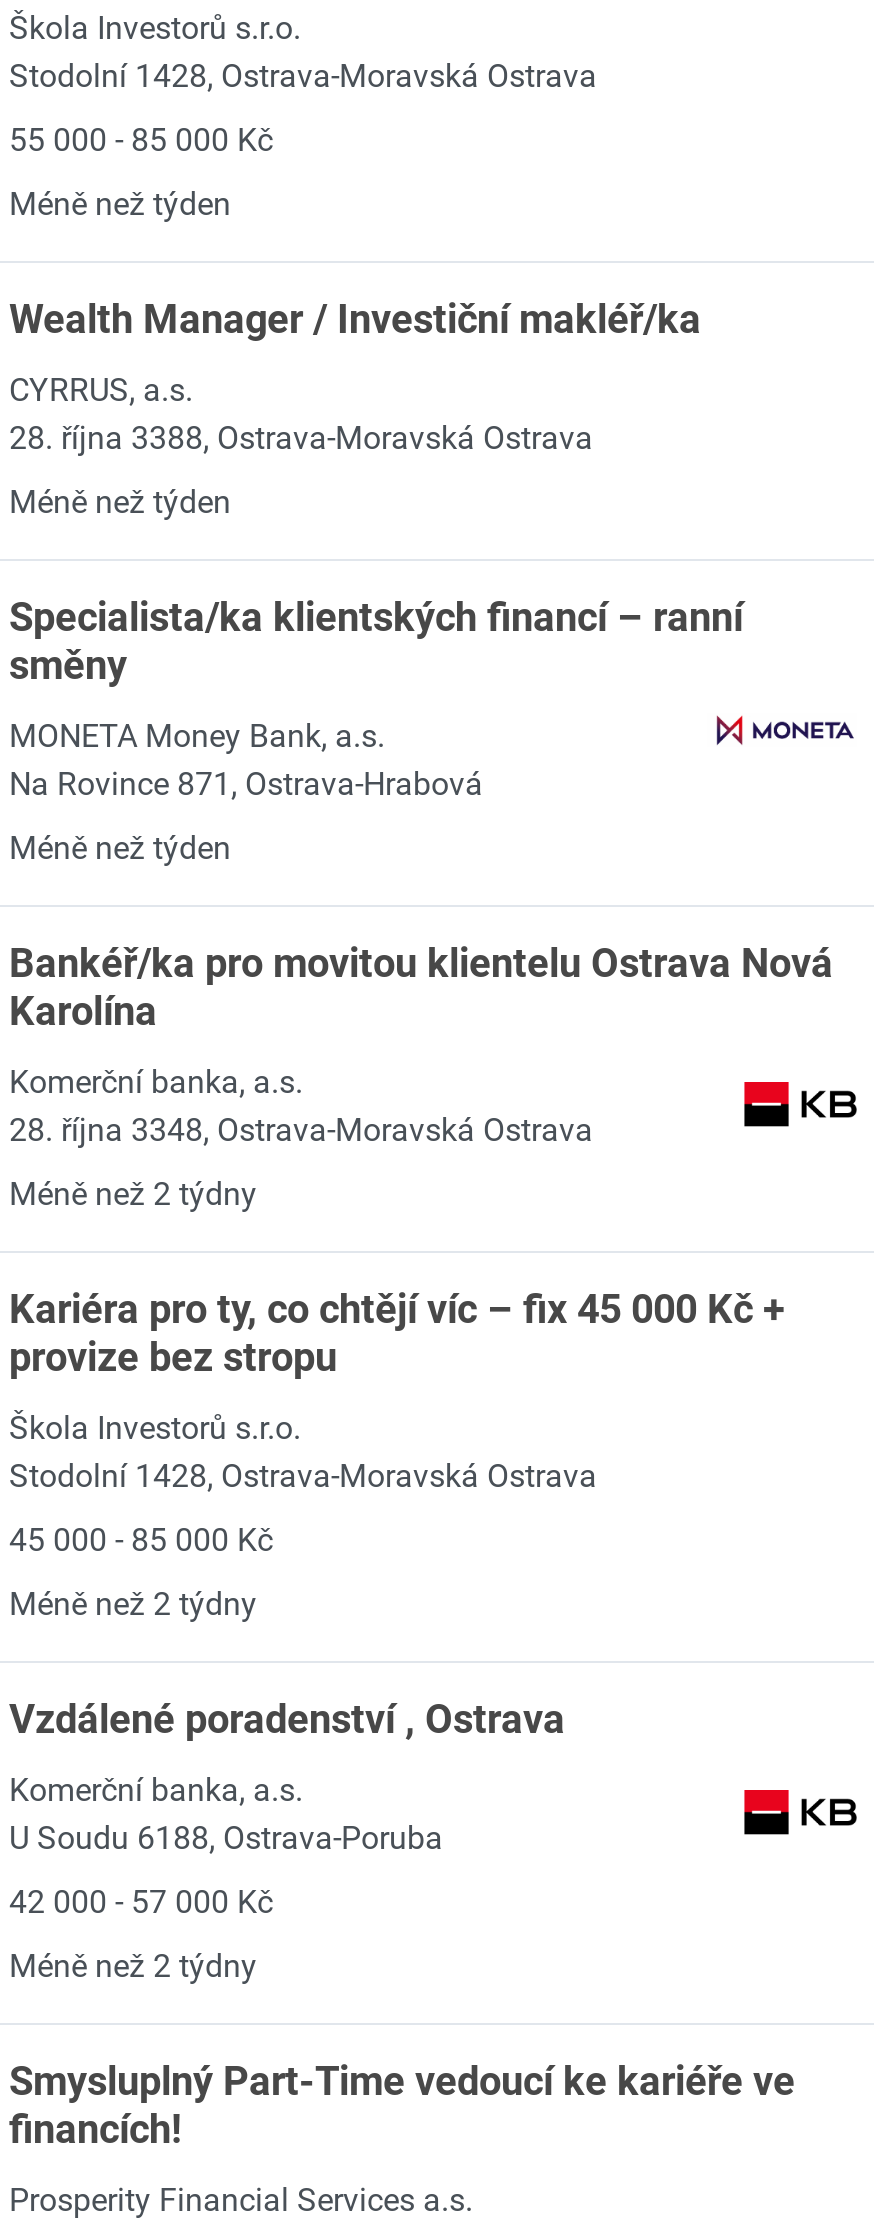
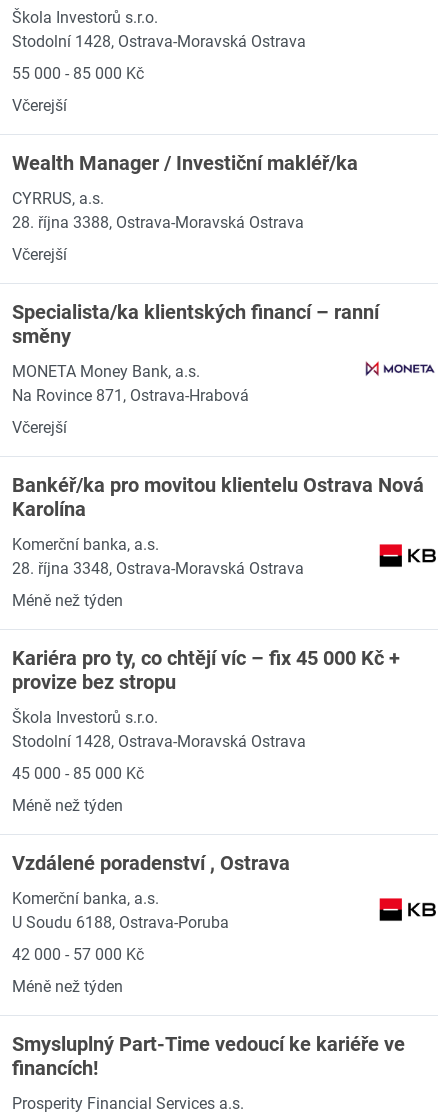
- Méně než týden
+ Včerejší

- Méně než týden
+ Včerejší

- Méně než týden
+ Včerejší

- Méně než 2 týdny
+ Méně než týden

- Méně než 2 týdny
+ Méně než týden

- Méně než 2 týdny
+ Méně než týden
